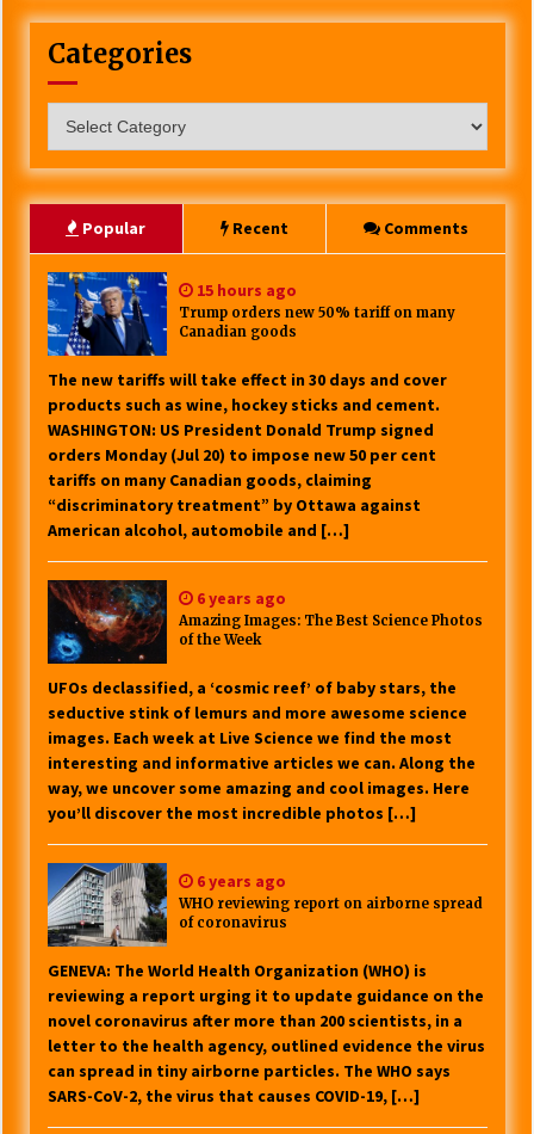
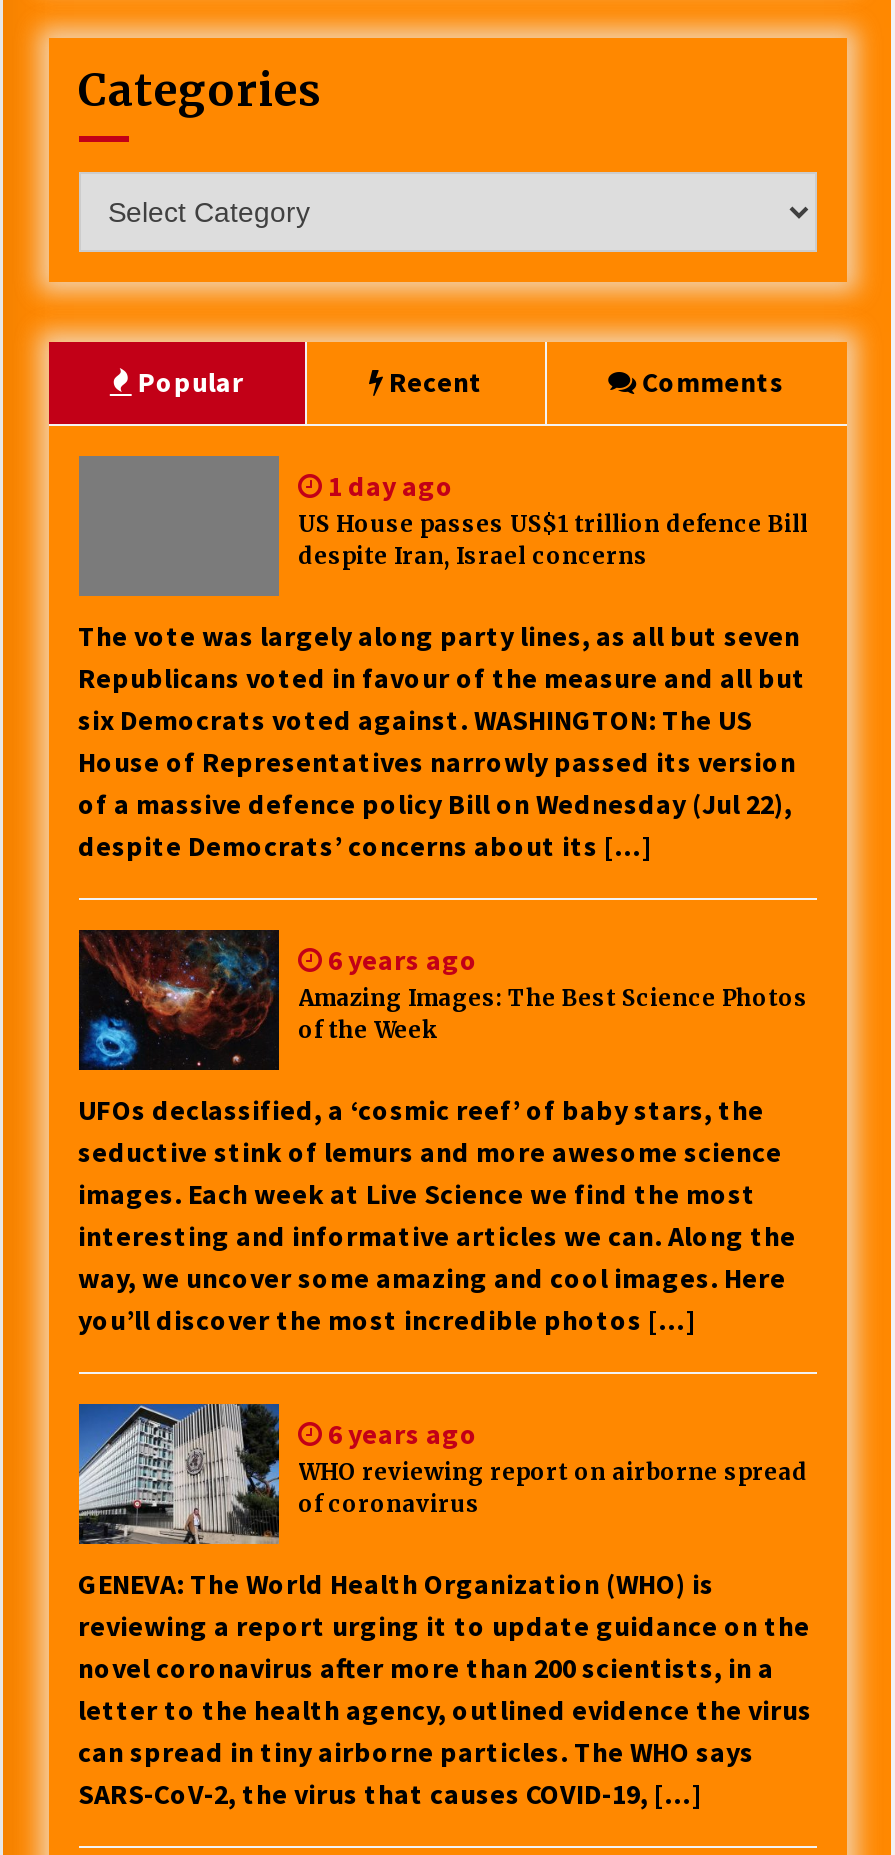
- [image]

- 15 hours ago
- Trump orders new 50% tariff on many
- Canadian goods
+ 1 day ago
+ US House passes US$1 trillion defence Bill
+ despite Iran, Israel concerns

- The new tariffs will take effect in 30 days and cover
- products such as wine, hockey sticks and cement.
- WASHINGTON: US President Donald Trump signed
- orders Monday (Jul 20) to impose new 50 per cent
- tariffs on many Canadian goods, claiming
- “discriminatory treatment” by Ottawa against
- American alcohol, automobile and […]
+ The vote was largely along party lines, as all but seven
+ Republicans voted in favour of the measure and all but
+ six Democrats voted against. WASHINGTON: The US
+ House of Representatives narrowly passed its version
+ of a massive defence policy Bill on Wednesday (Jul 22),
+ despite Democrats’ concerns about its […]
